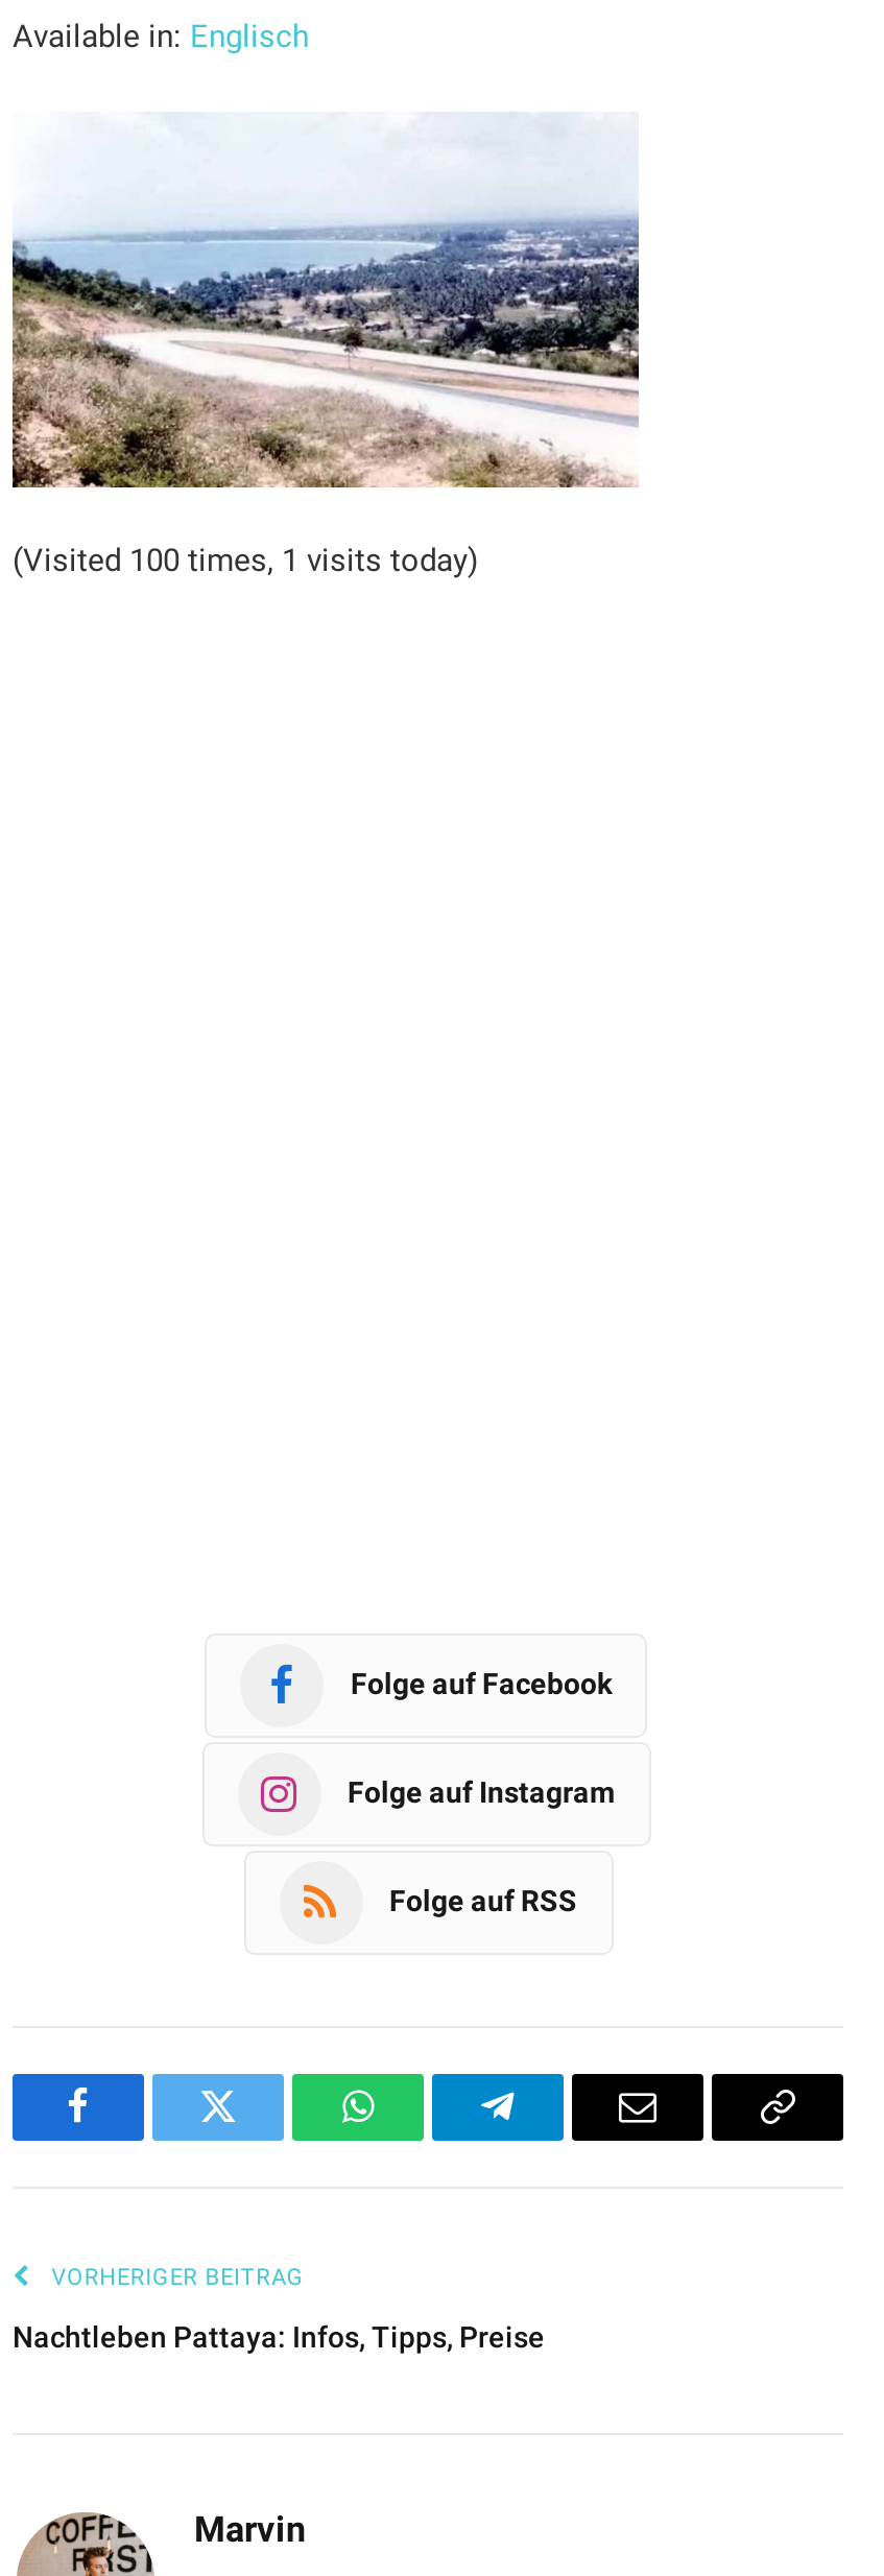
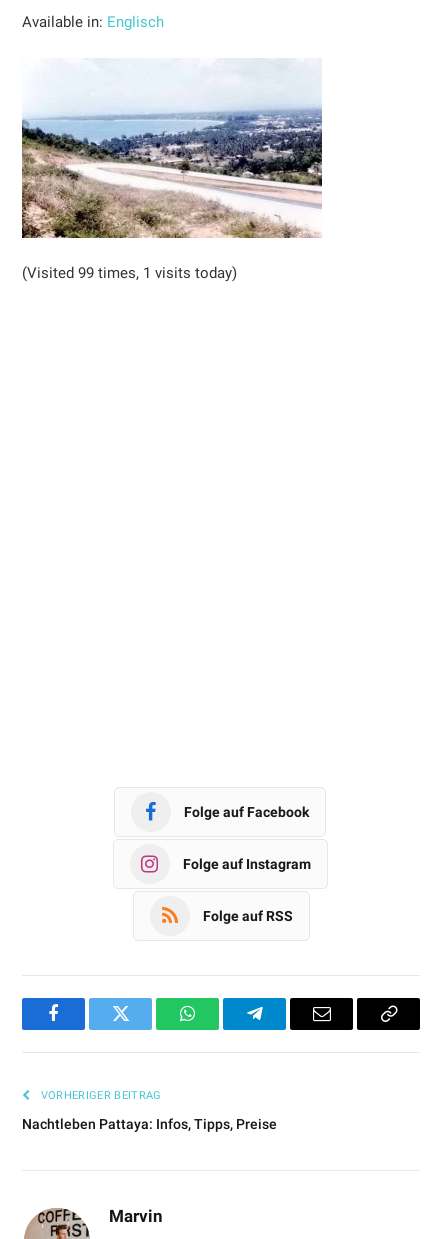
- (Visited 100 times, 1 visits today)
+ (Visited 99 times, 1 visits today)
